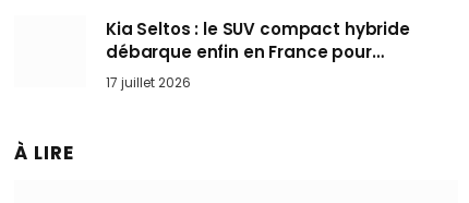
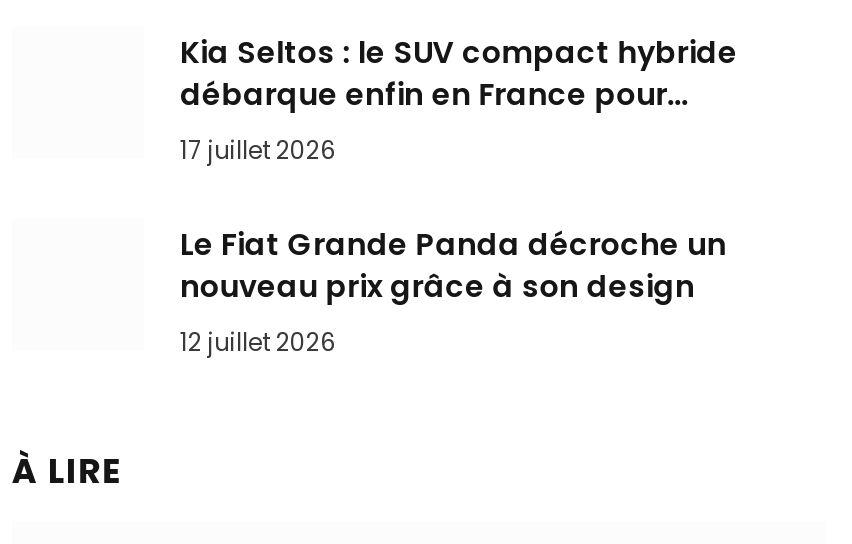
+ Le Fiat Grande Panda décroche un
+ nouveau prix grâce à son design
+ 12 juillet 2026
